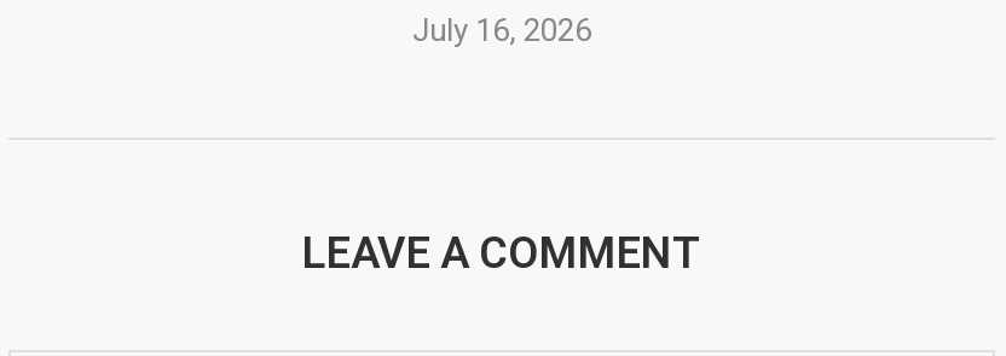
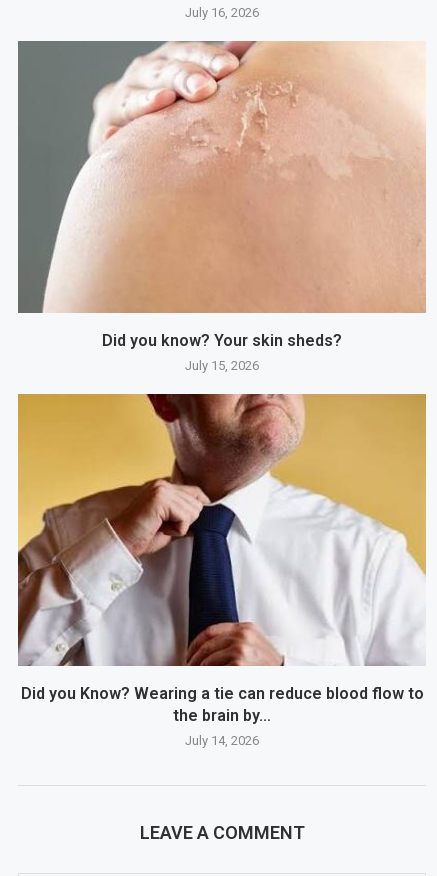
+ [image]
+ Did you know? Your skin sheds?
+ July 15, 2026

+ [image]
+ Did you Know? Wearing a tie can reduce blood flow to
+ the brain by...
+ July 14, 2026
